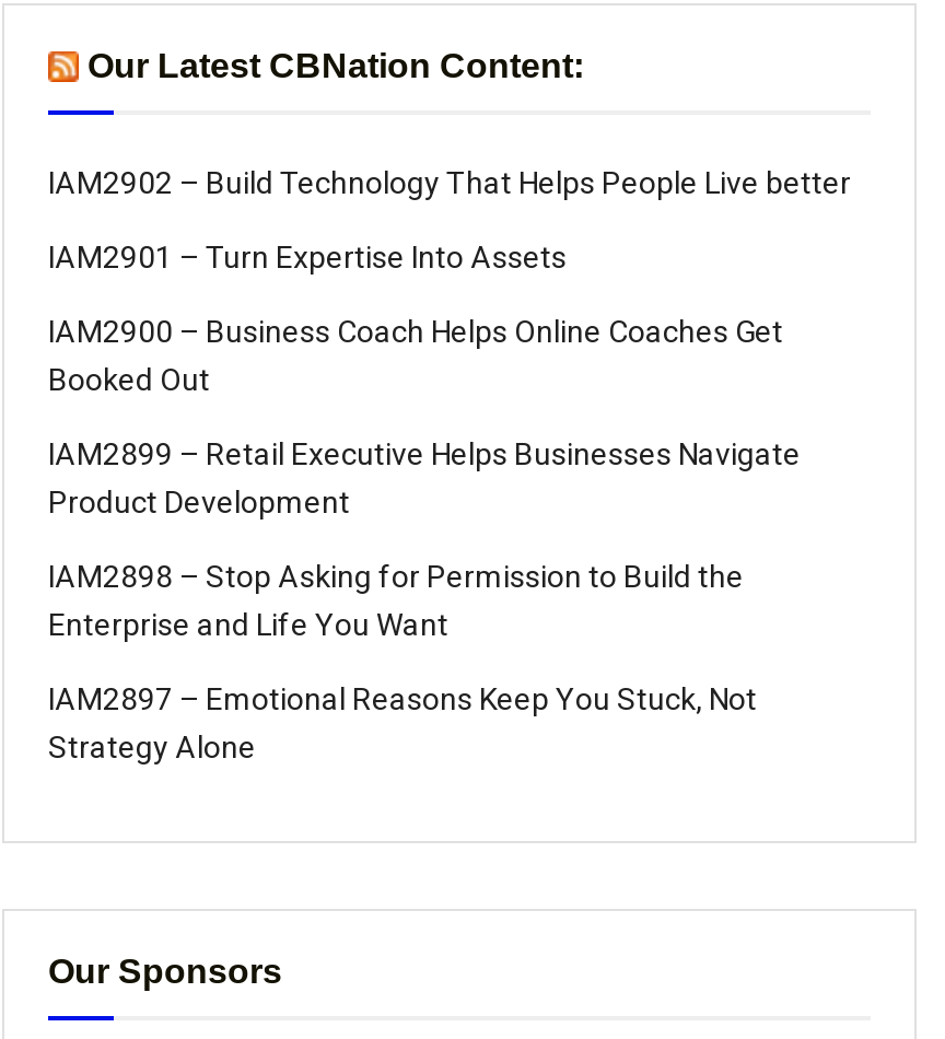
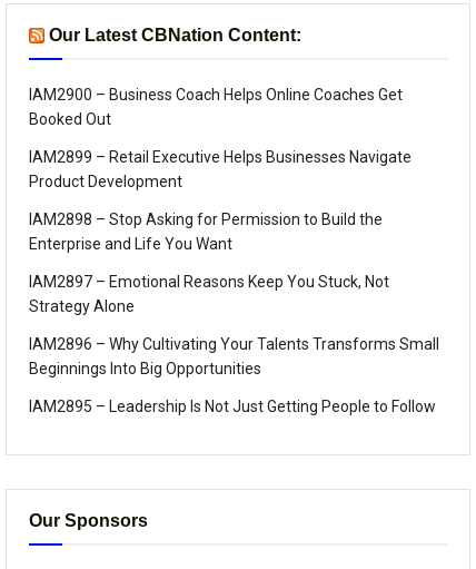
- IAM2902 – Build Technology That Helps People Live better
- IAM2901 – Turn Expertise Into Assets

moved up: IAM2900 – Business Coach Helps Online Coaches Get | Booked Out | IAM2899 – Retail Executive Helps Businesses Navigate | Product Development | IAM2898 – Stop Asking for Permission to Build the | Enterprise and Life You Want | IAM2897 – Emotional Reasons Keep You Stuck, Not | Strategy Alone

+ IAM2896 – Why Cultivating Your Talents Transforms Small
+ Beginnings Into Big Opportunities
+ IAM2895 – Leadership Is Not Just Getting People to Follow
